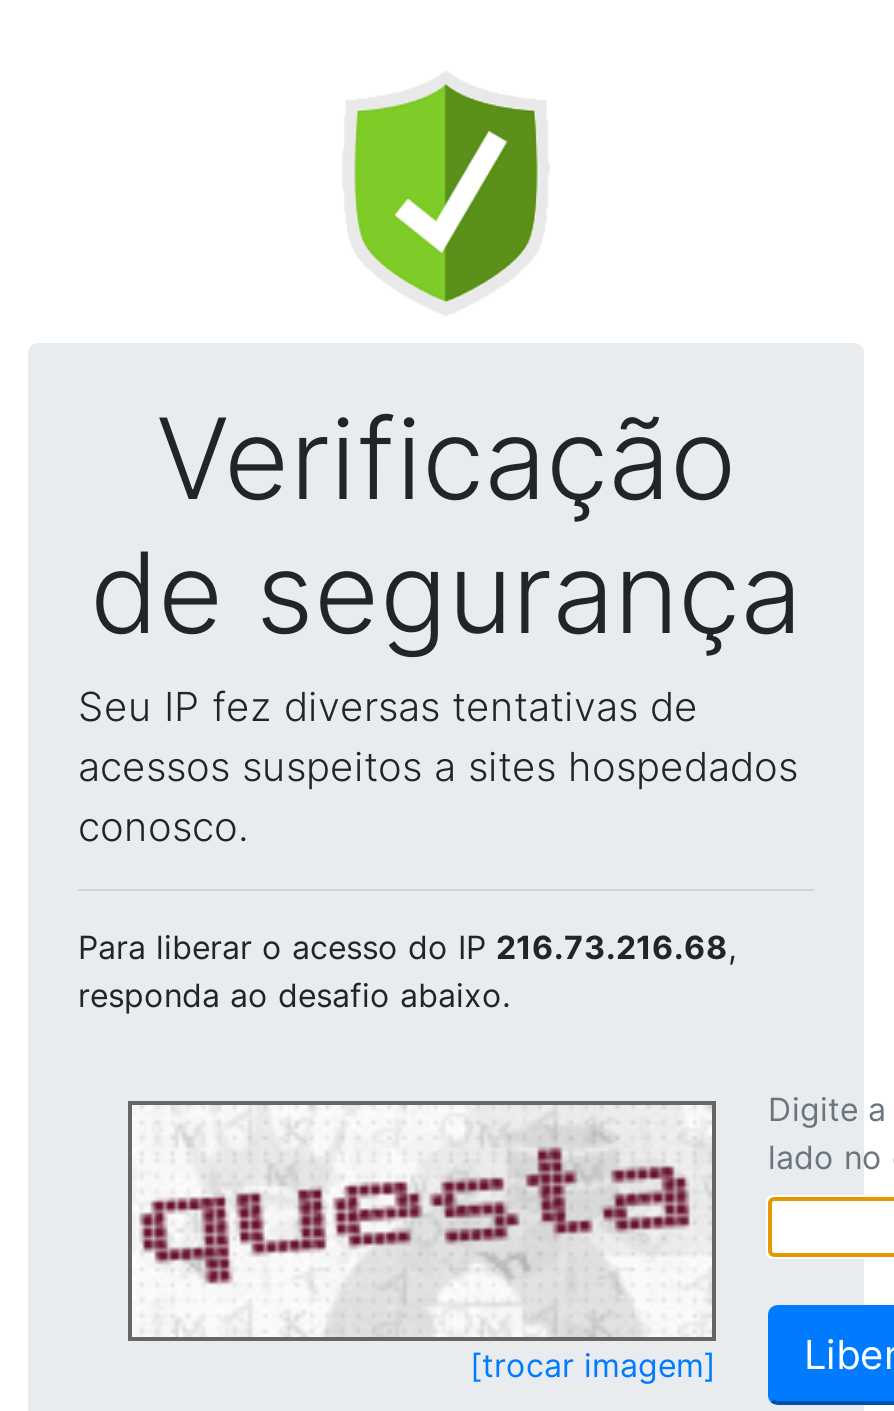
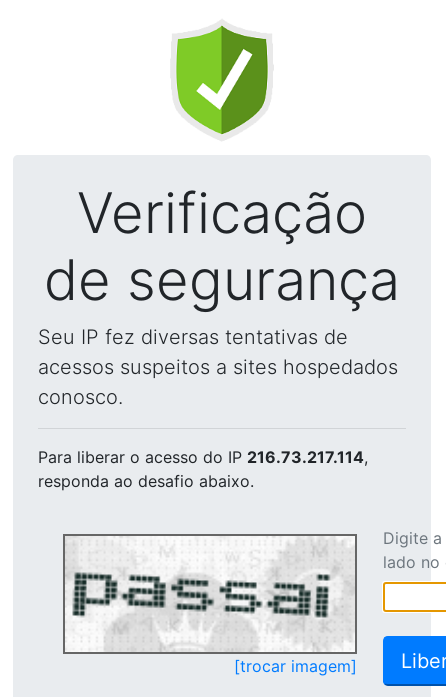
- Para liberar o acesso do IP 216.73.216.68,
+ Para liberar o acesso do IP 216.73.217.114,

- [image]
+ [image]
